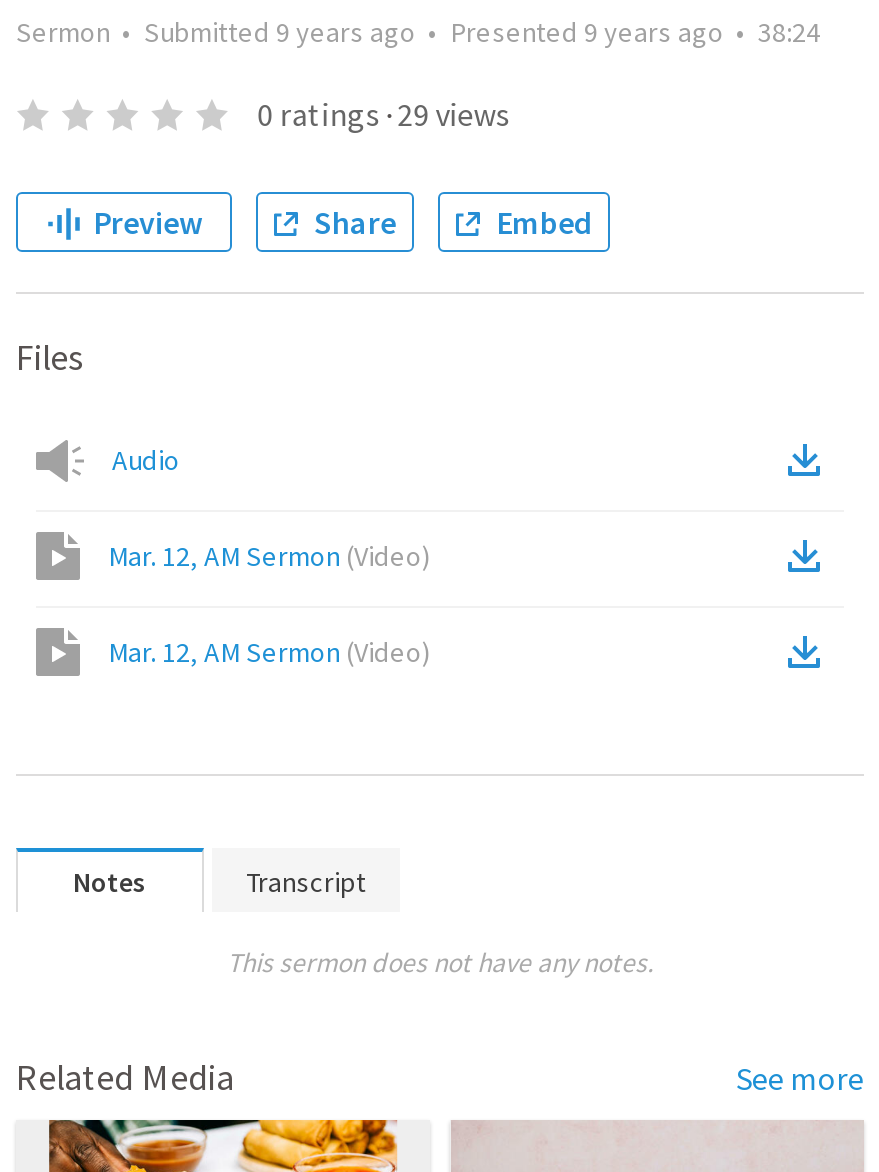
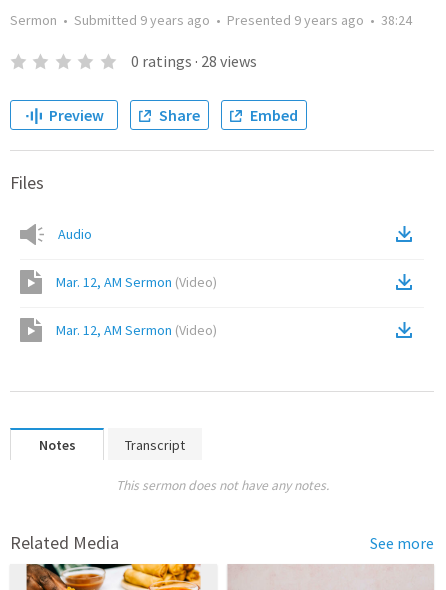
- 0 ratings · 29 views
+ 0 ratings · 28 views
